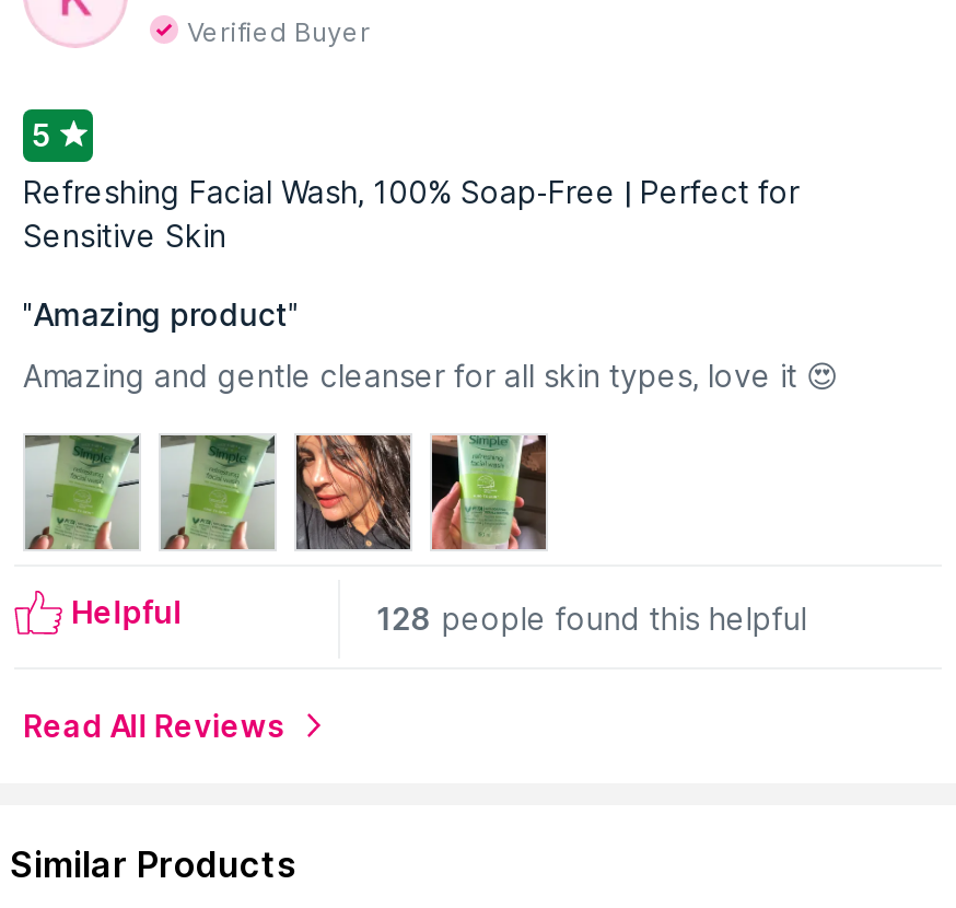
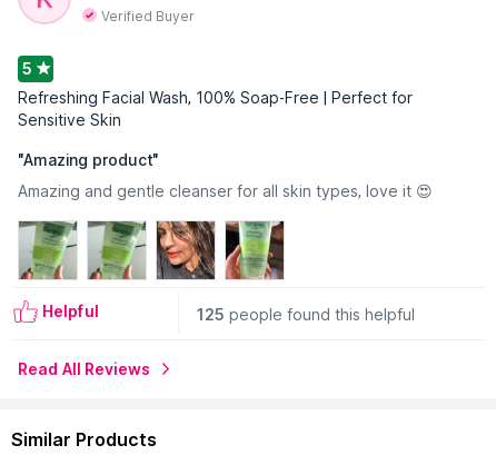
- 128 people found this helpful
+ 125 people found this helpful
